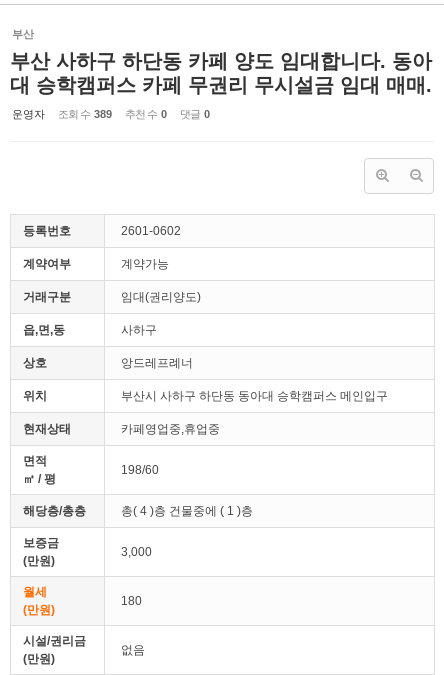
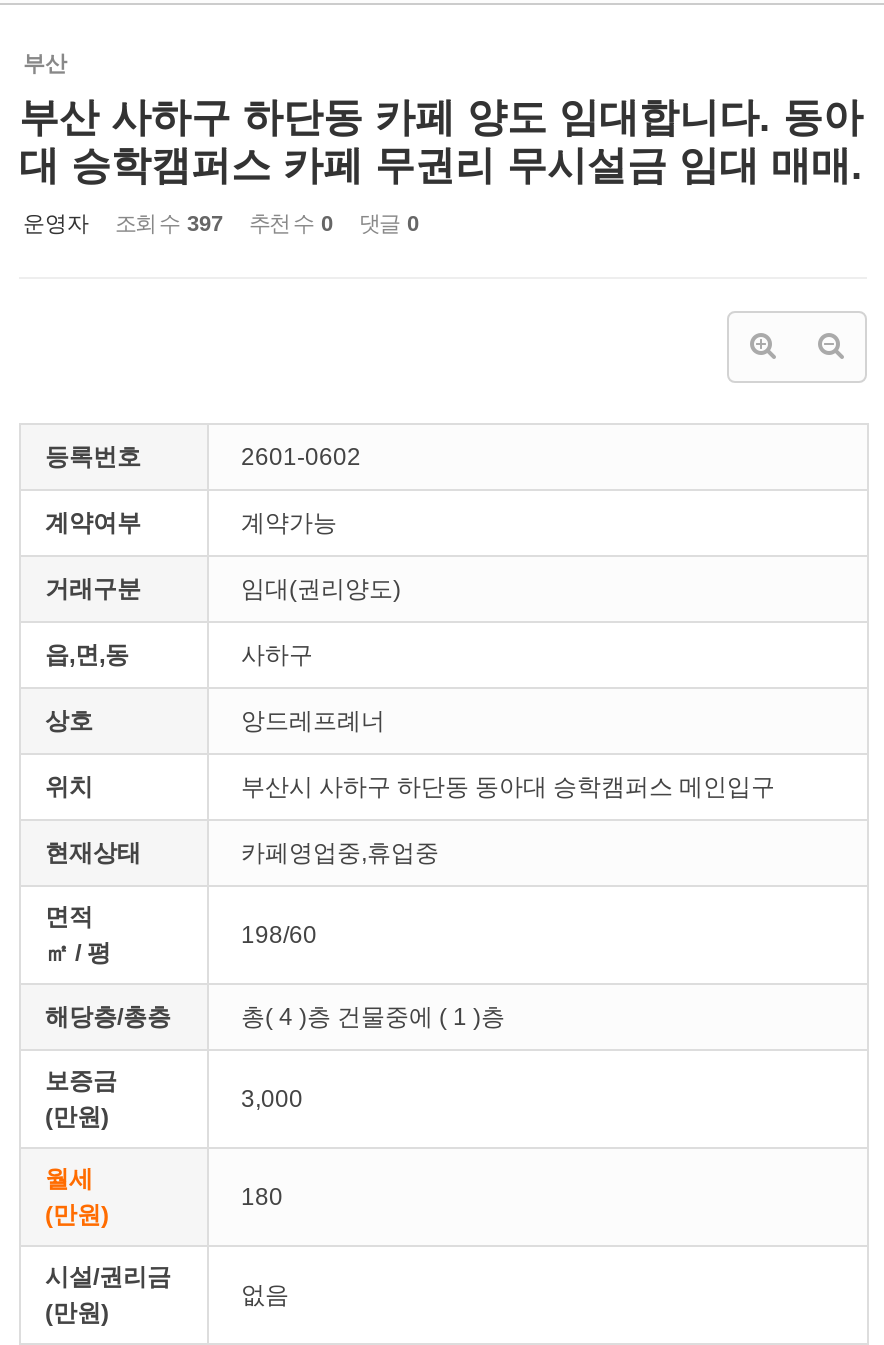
- 운영자 조회 수 389 추천 수 0 댓글 0
+ 운영자 조회 수 397 추천 수 0 댓글 0
